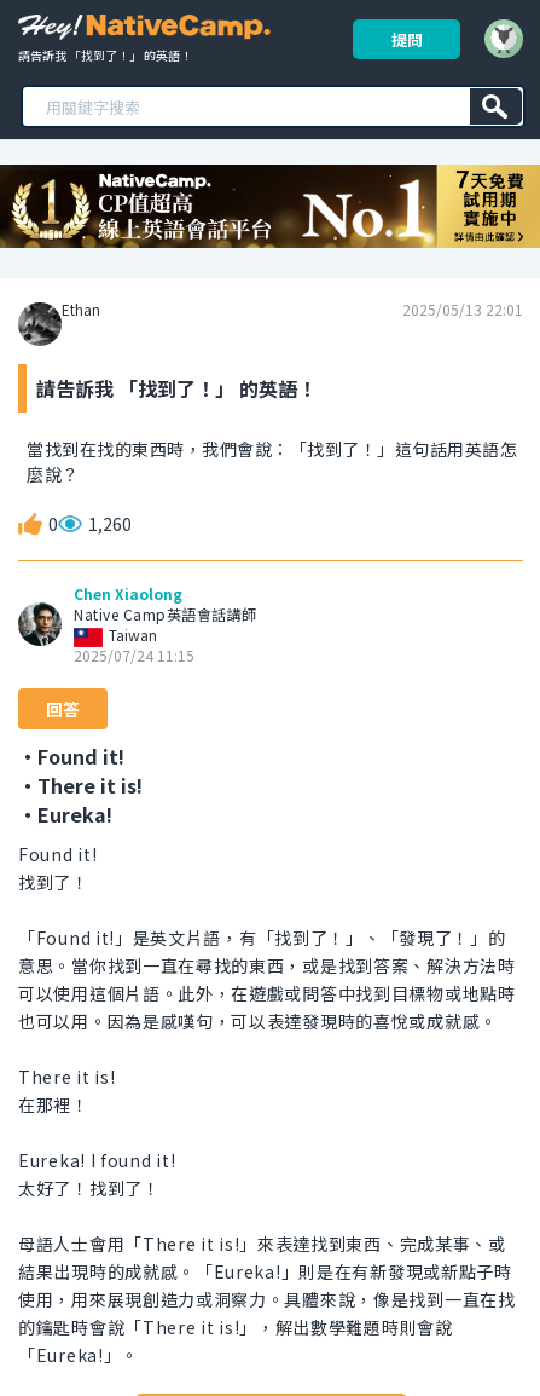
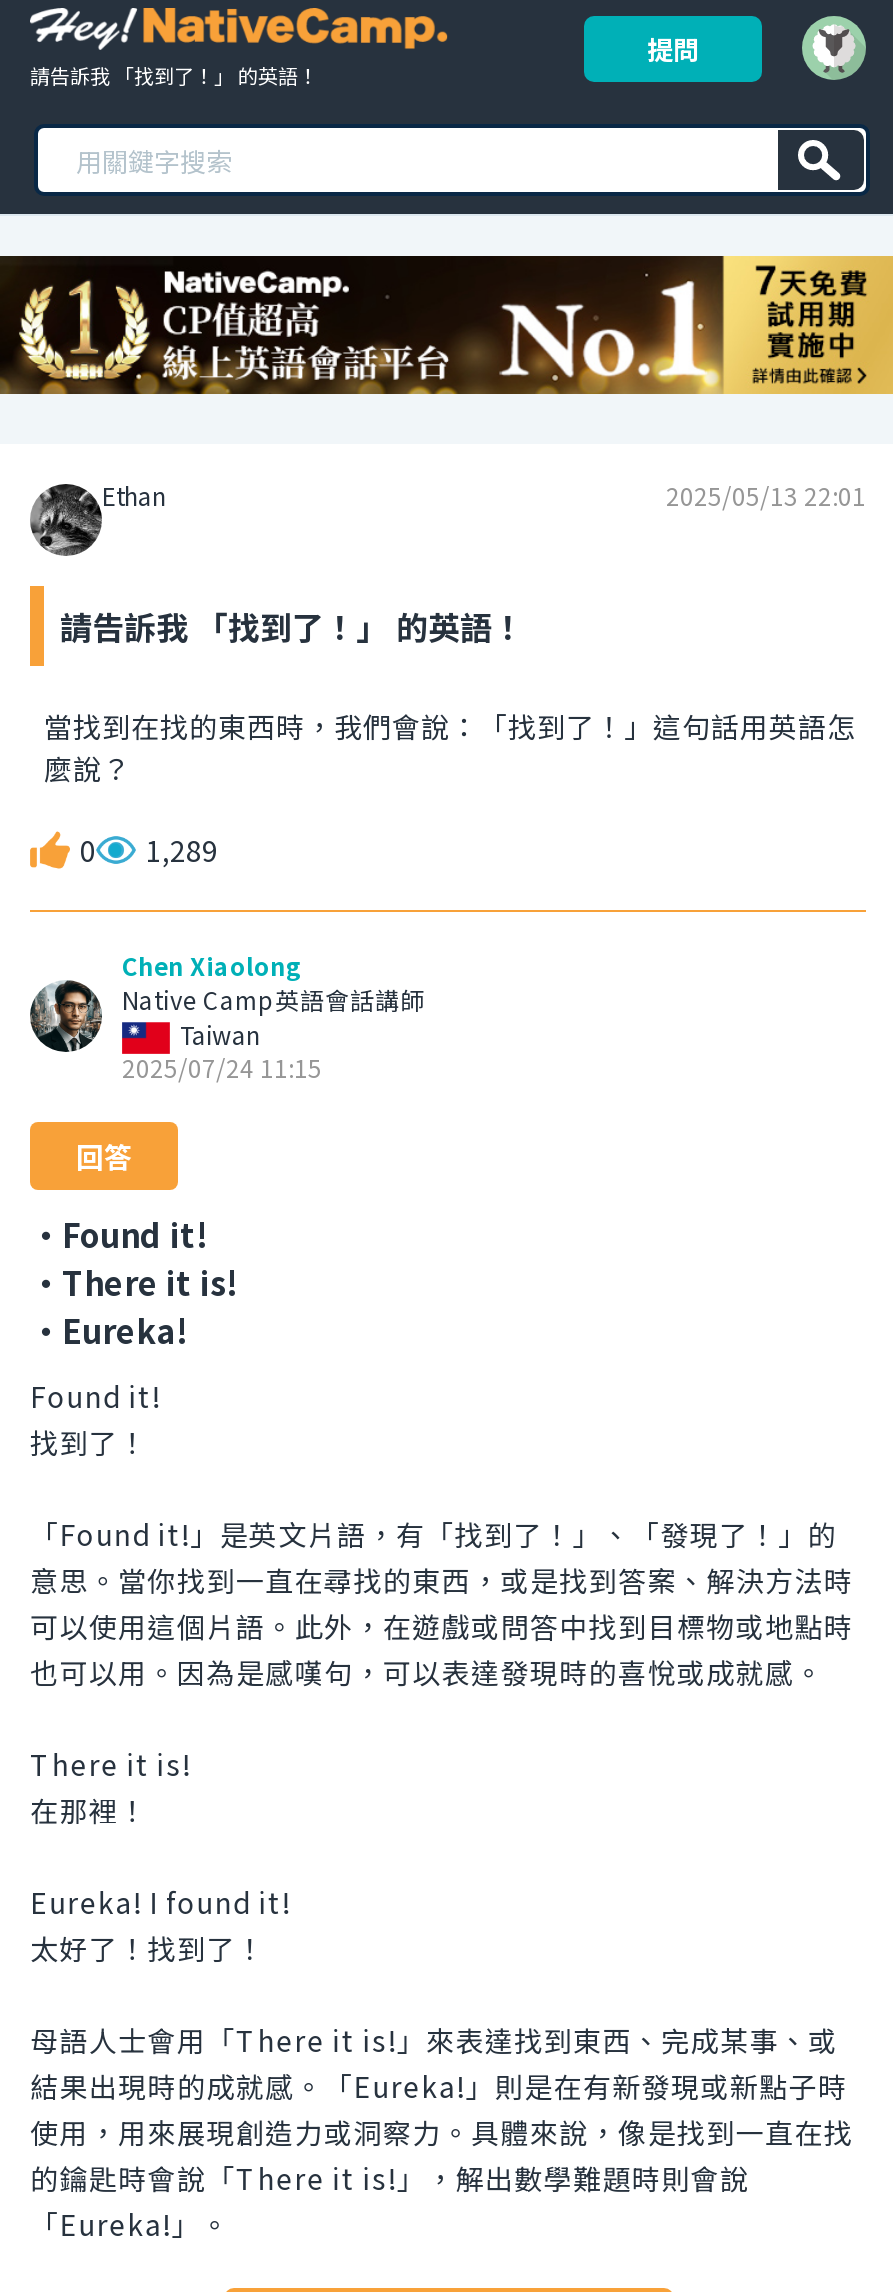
- 0 1,260
+ 0 1,289
